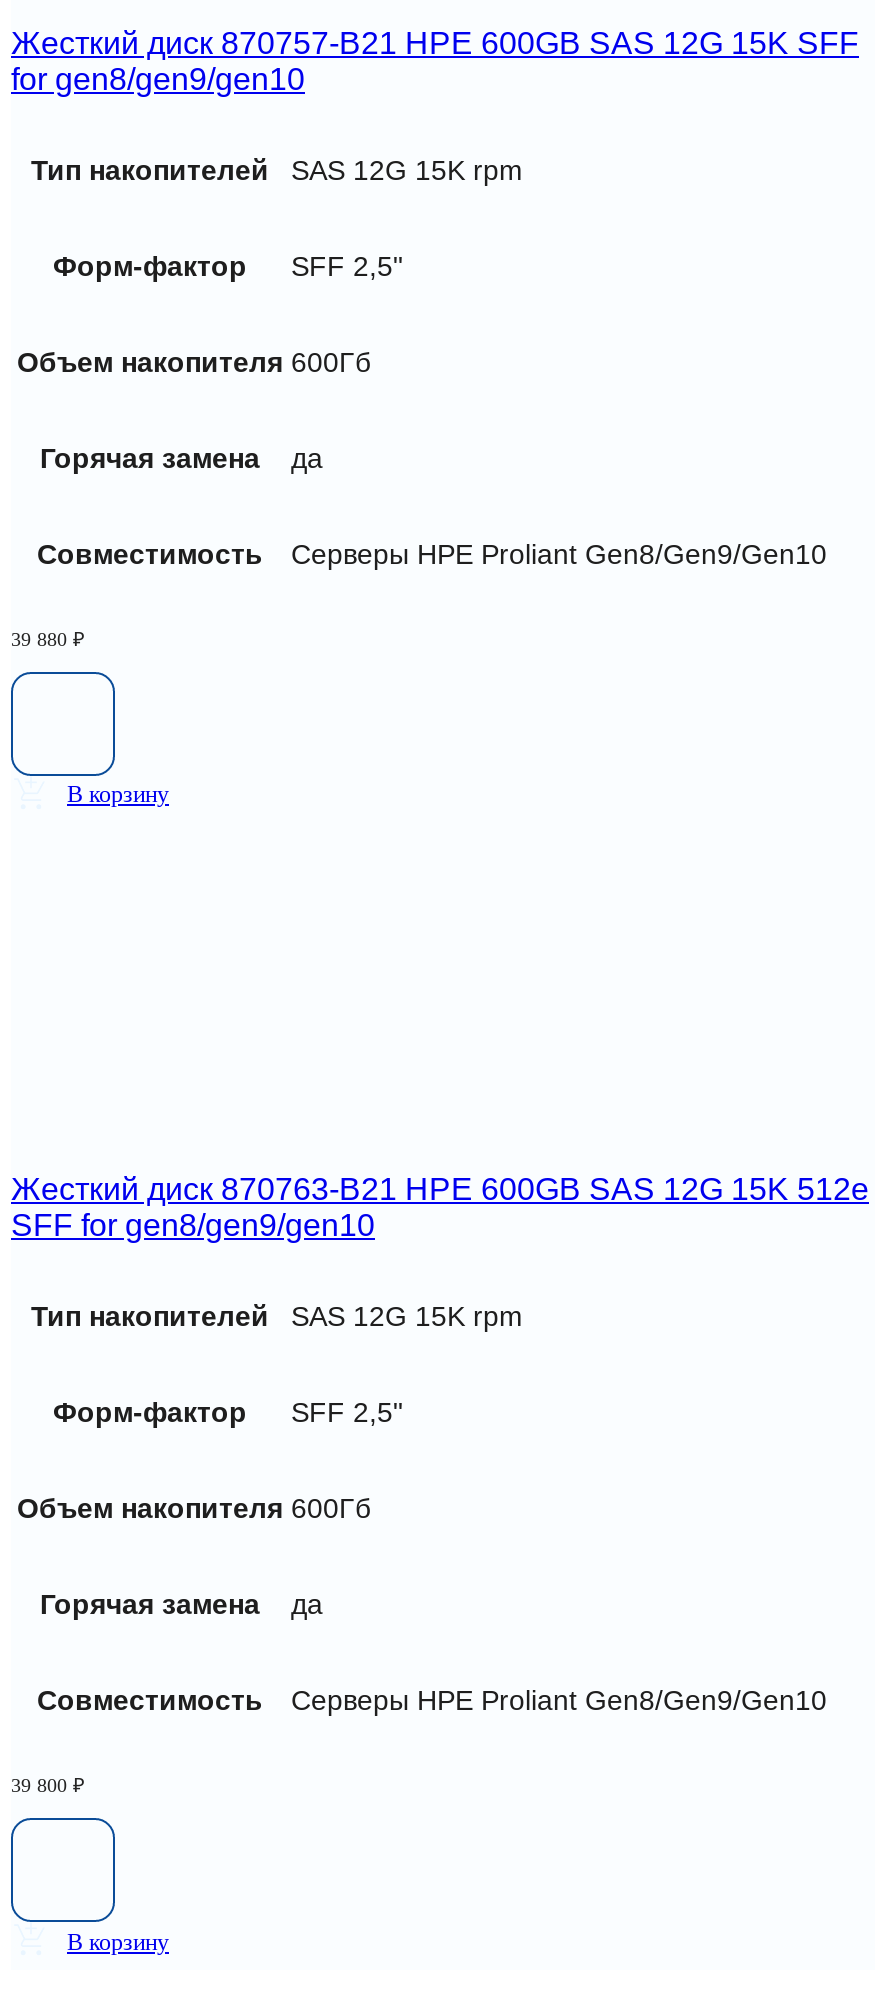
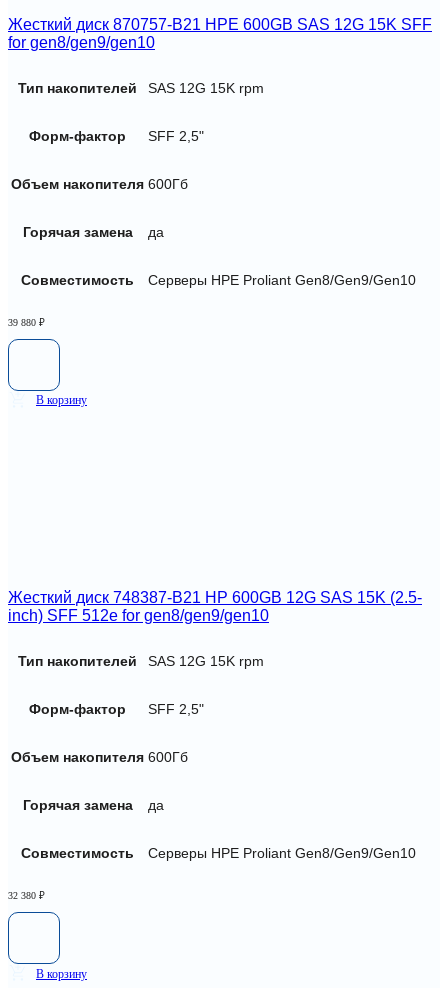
- Жесткий диск 870763-B21 HPE 600GB SAS 12G 15K 512e
- SFF for gen8/gen9/gen10
+ Жесткий диск 748387-B21 HP 600GB 12G SAS 15K (2.5-
+ inch) SFF 512e for gen8/gen9/gen10

- 39 800 ₽
+ 32 380 ₽
